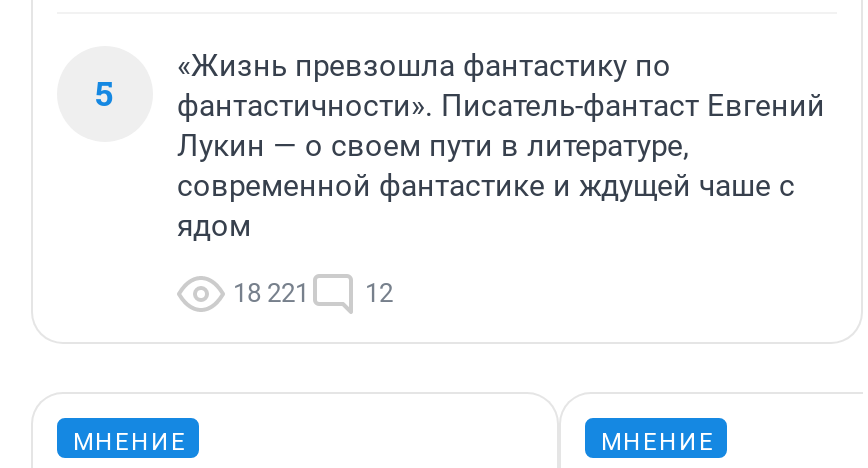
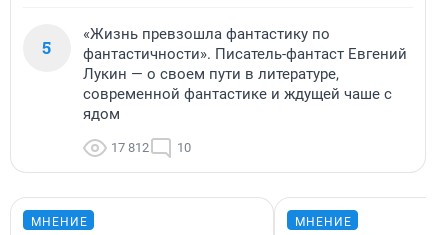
- 18 221
+ 17 812

- 12
+ 10
